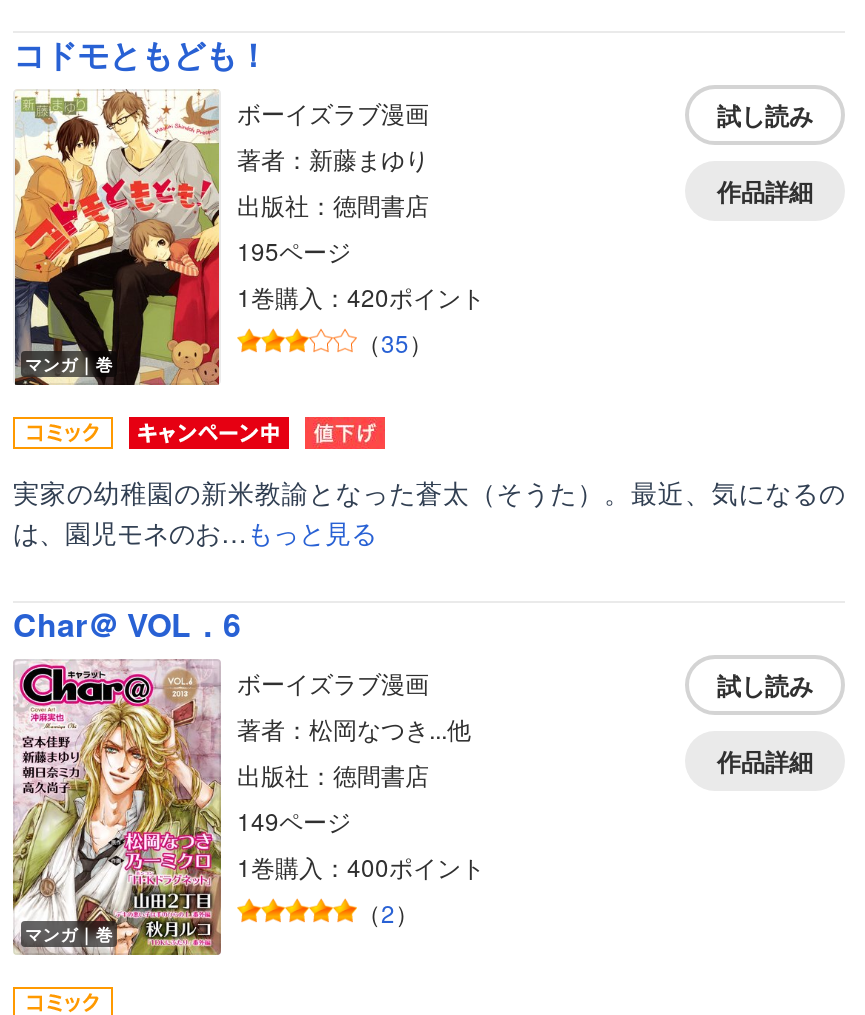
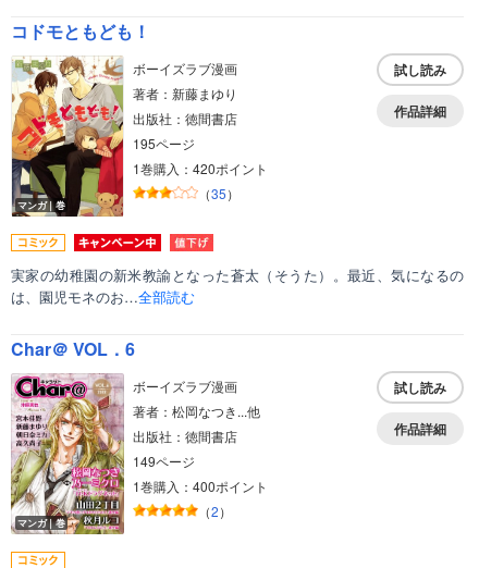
- は、園児モネのお…もっと見る
+ は、園児モネのお…全部読む
